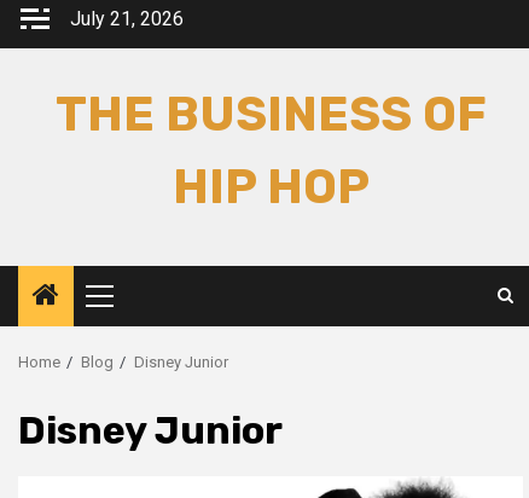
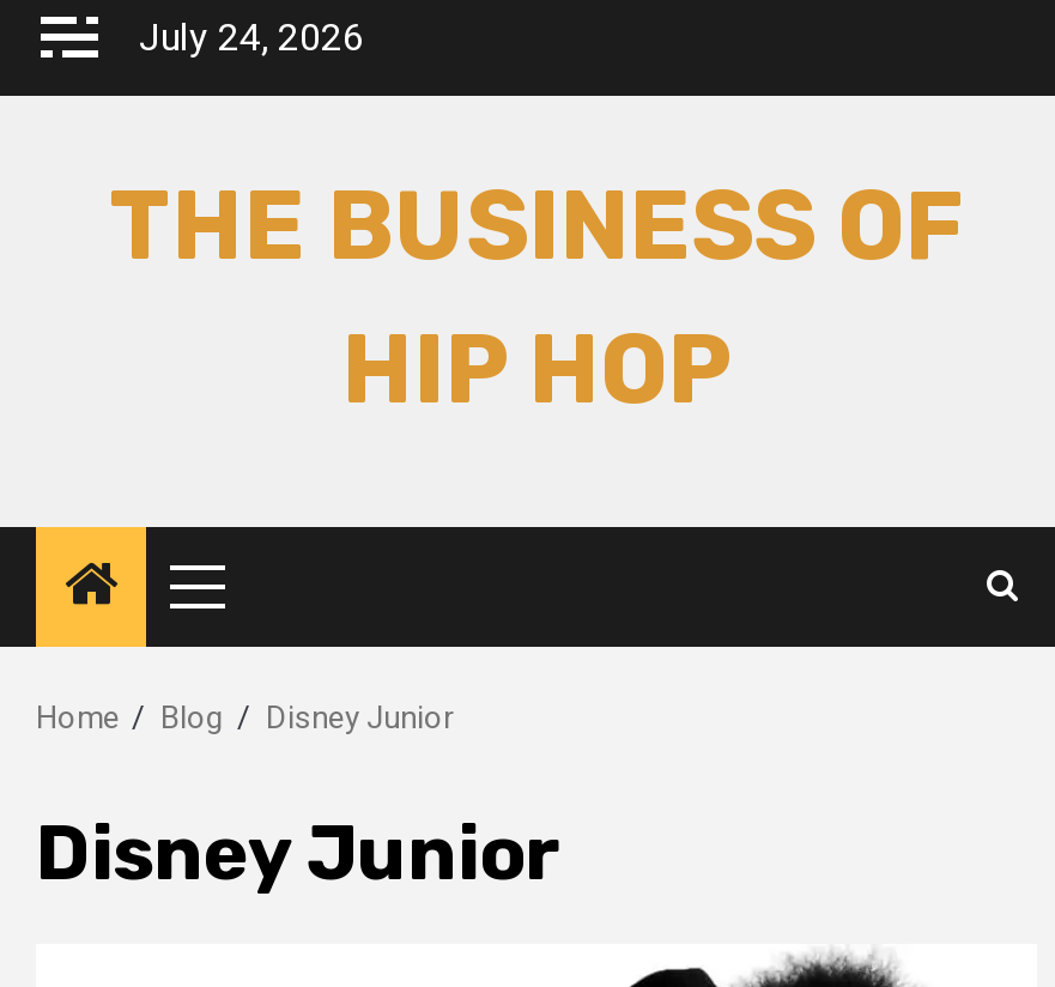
- July 21, 2026
+ July 24, 2026
